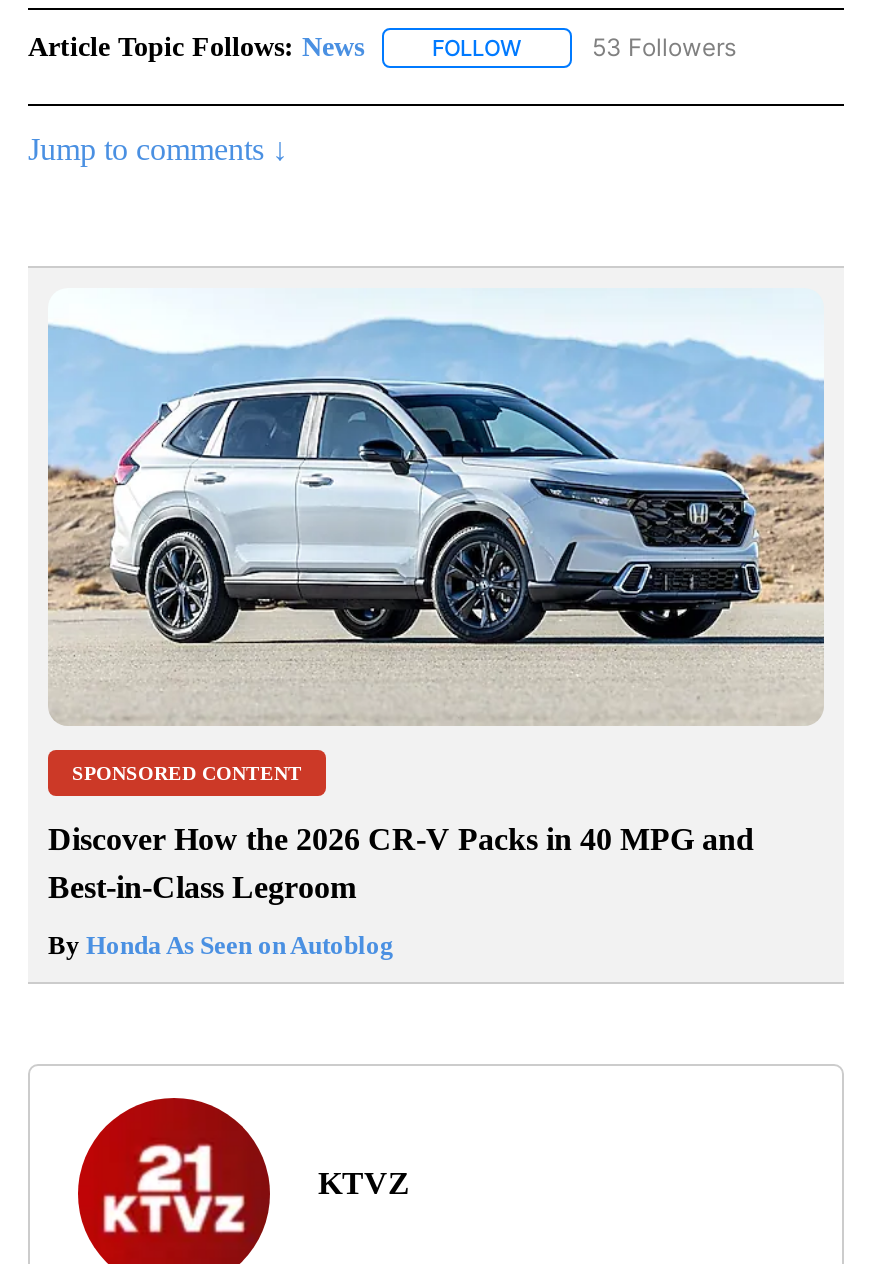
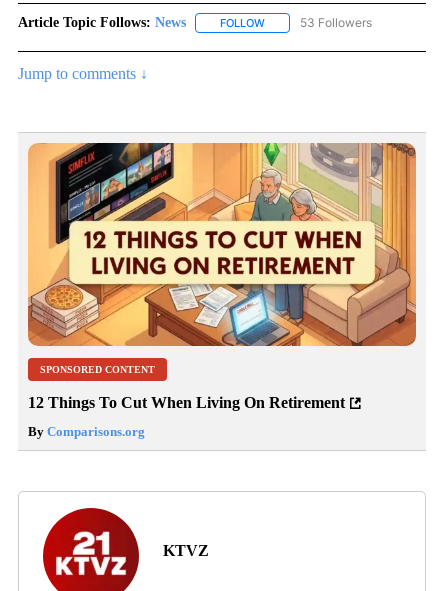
- [image]
+ [image]

- Discover How the 2026 CR-V Packs in 40 MPG and
- Best-in-Class Legroom
+ 12 Things To Cut When Living On Retirement

- By Honda As Seen on Autoblog
+ By Comparisons.org
